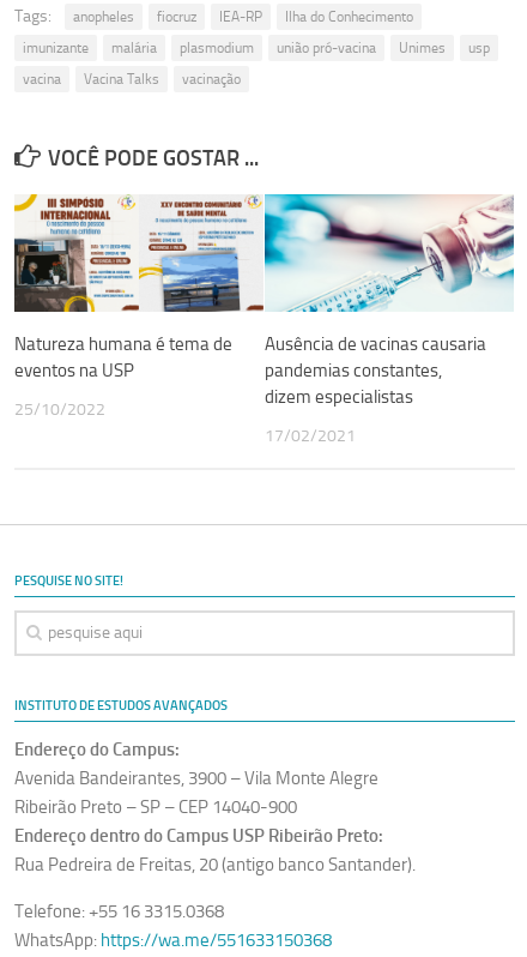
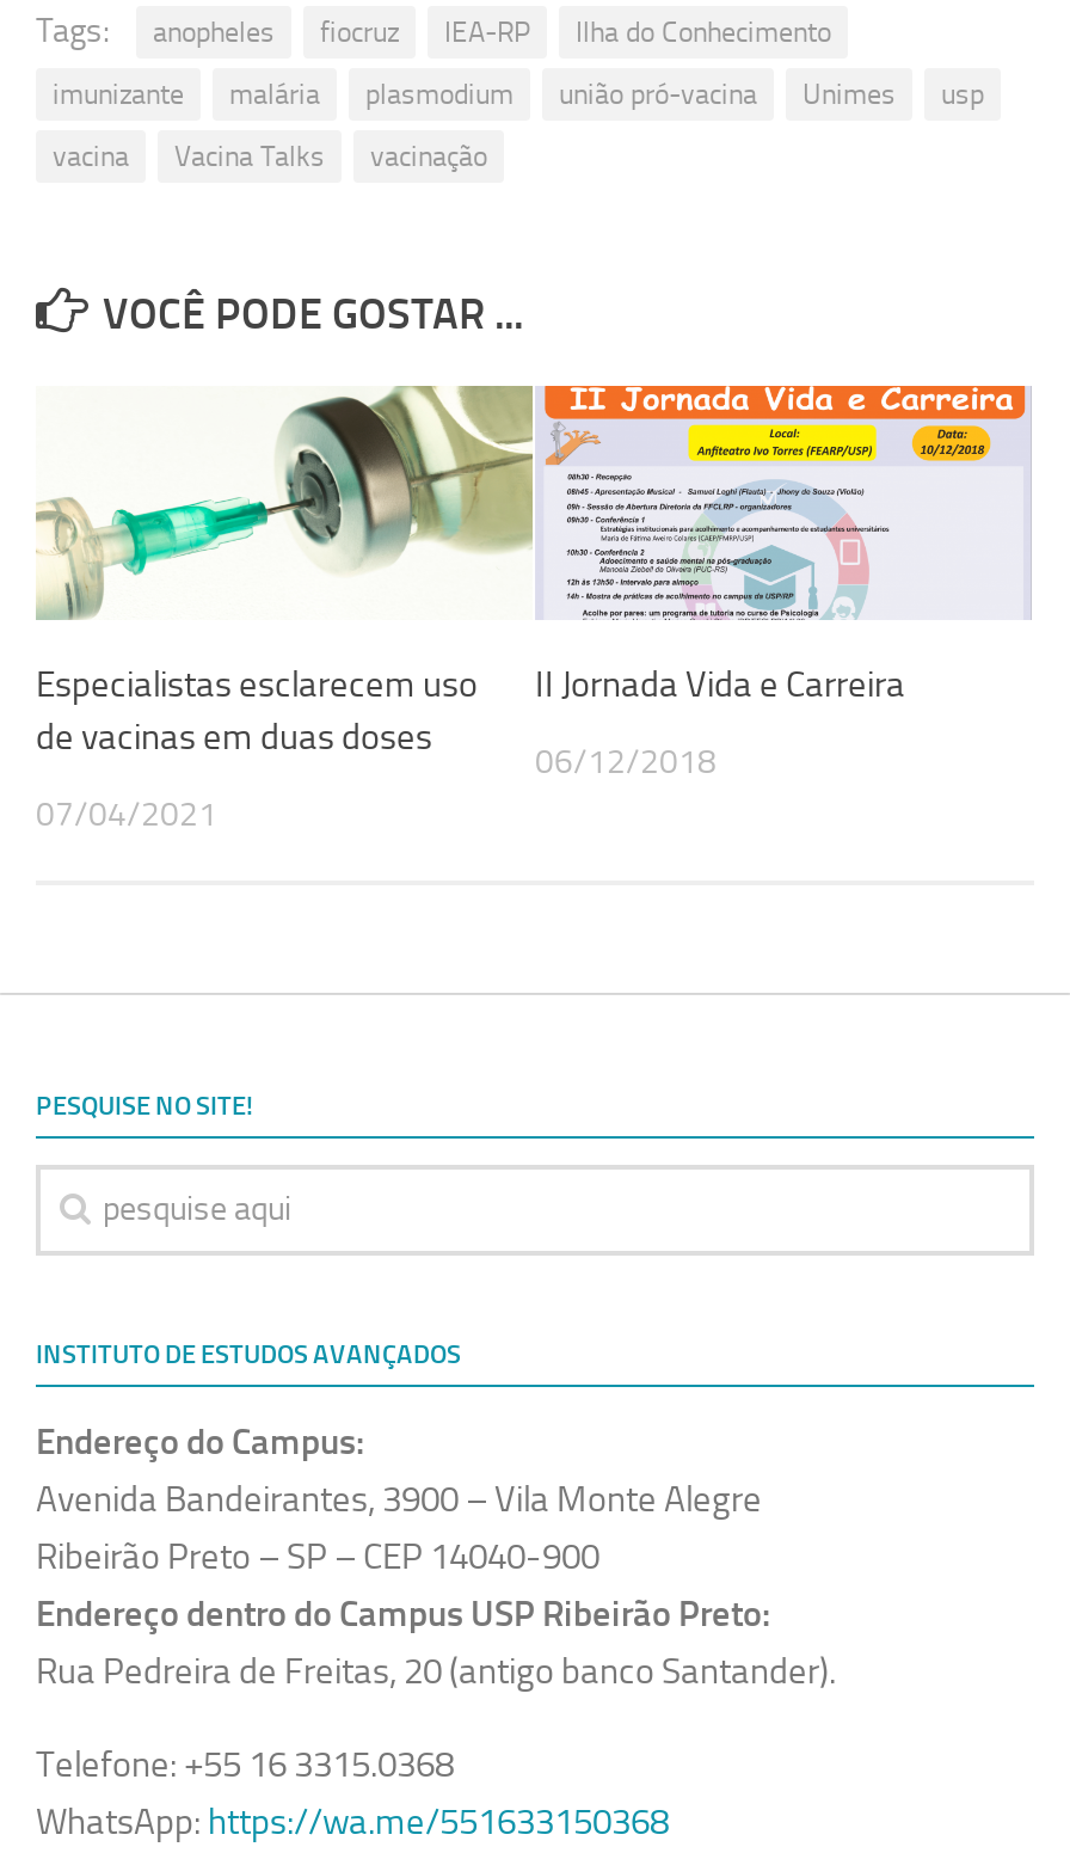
- [image]
- Natureza humana é tema de
- eventos na USP
+ [image]
+ Especialistas esclarecem uso
+ de vacinas em duas doses

- Ausência de vacinas causaria
- pandemias constantes,
- dizem especialistas
+ II Jornada Vida e Carreira

- 25/10/2022
+ 07/04/2021

- 17/02/2021
+ 06/12/2018
